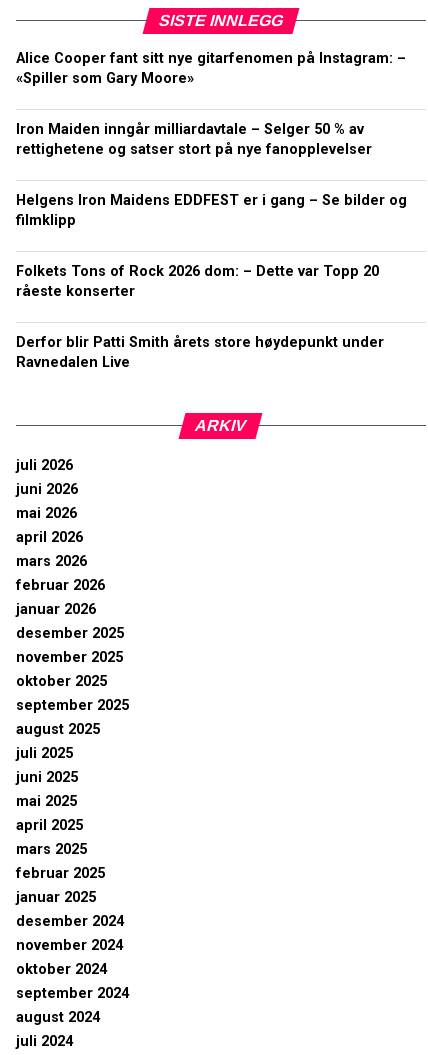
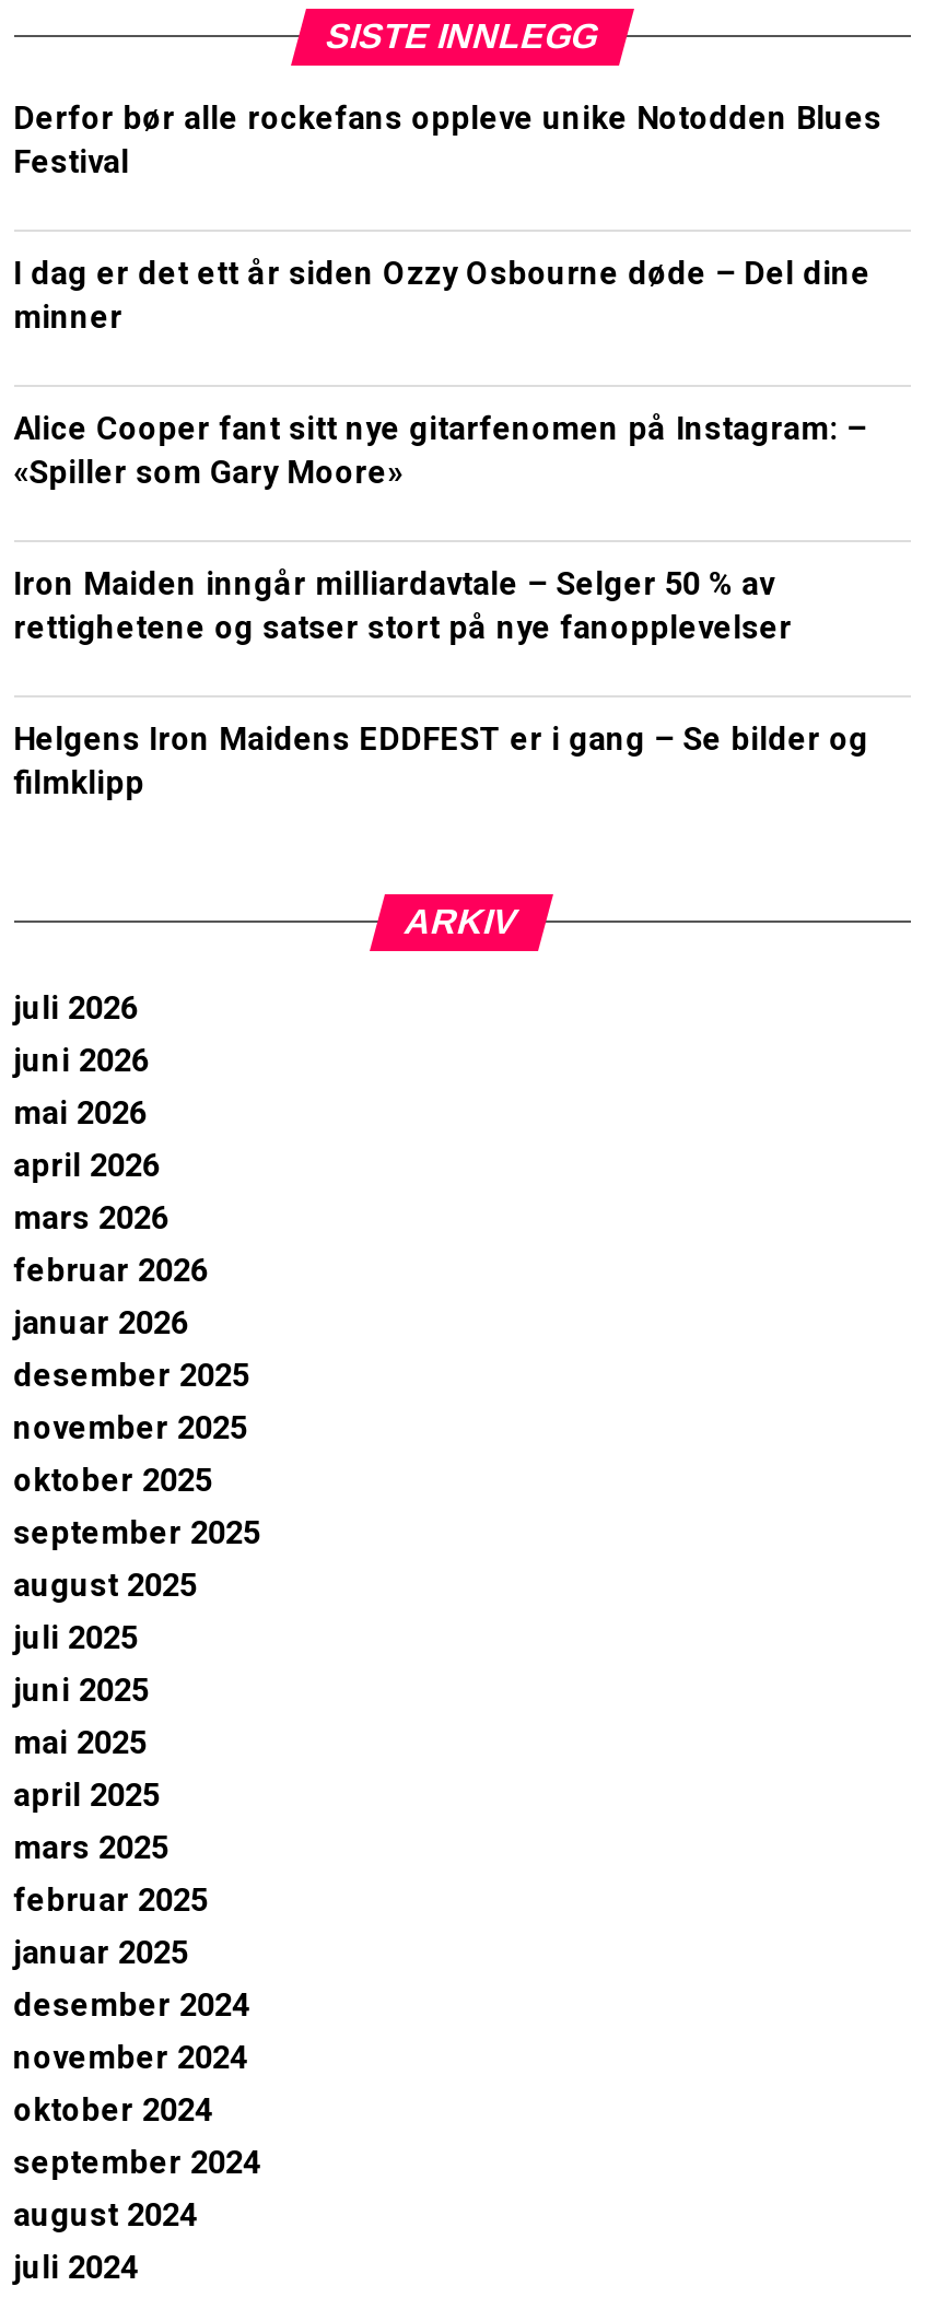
+ Derfor bør alle rockefans oppleve unike Notodden Blues
+ Festival
+ I dag er det ett år siden Ozzy Osbourne døde – Del dine
+ minner

moved down: Alice Cooper fant sitt nye gitarfenomen på Instagram: – | «Spiller som Gary Moore» | Iron Maiden inngår milliardavtale – Selger 50 % av | rettighetene og satser stort på nye fanopplevelser | Helgens Iron Maidens EDDFEST er i gang – Se bilder og | filmklipp

- Folkets Tons of Rock 2026 dom: – Dette var Topp 20
- råeste konserter
- Derfor blir Patti Smith årets store høydepunkt under
- Ravnedalen Live
